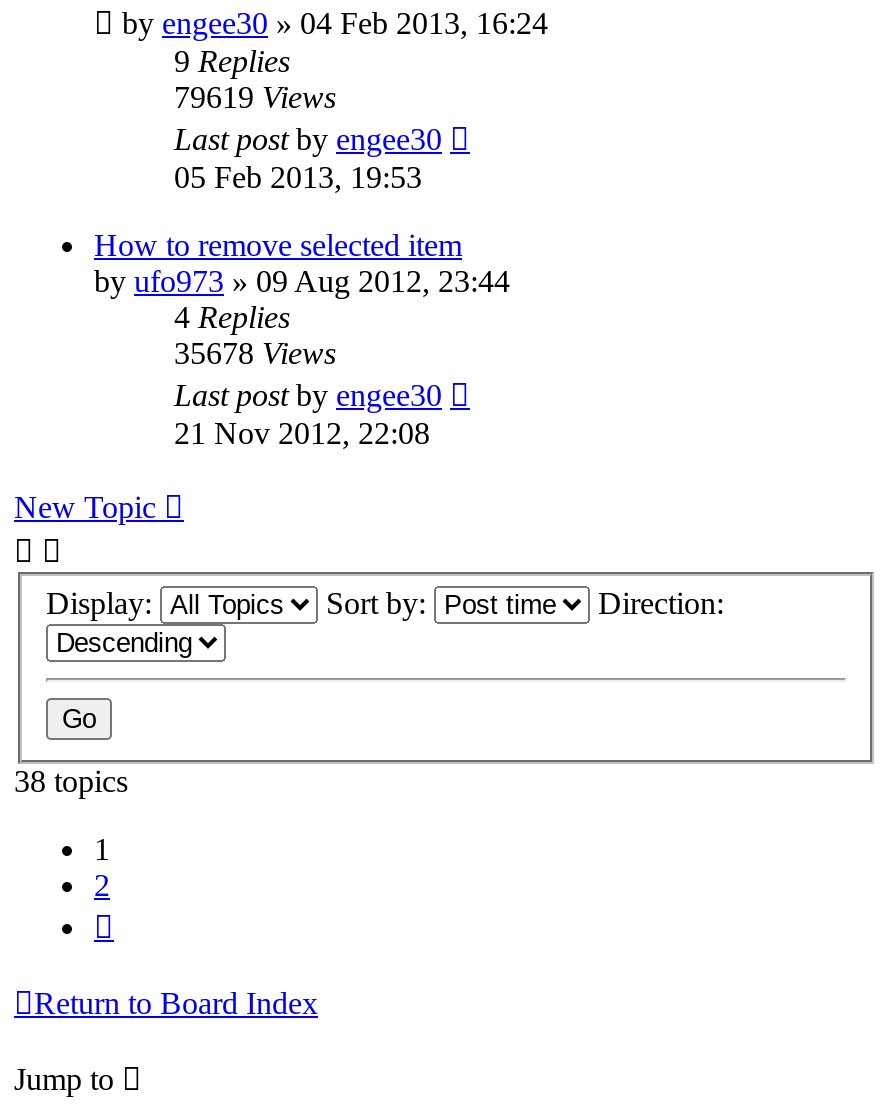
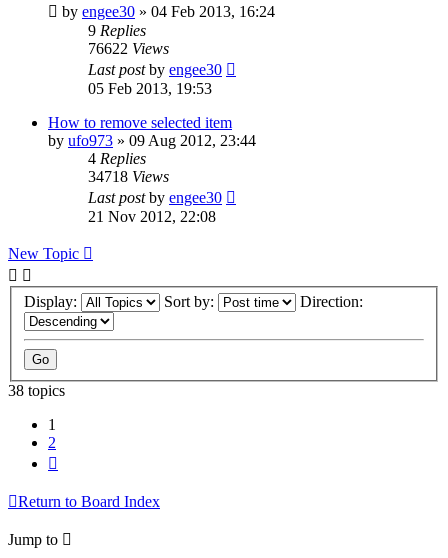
- 79619 Views
+ 76622 Views

- 35678 Views
+ 34718 Views
